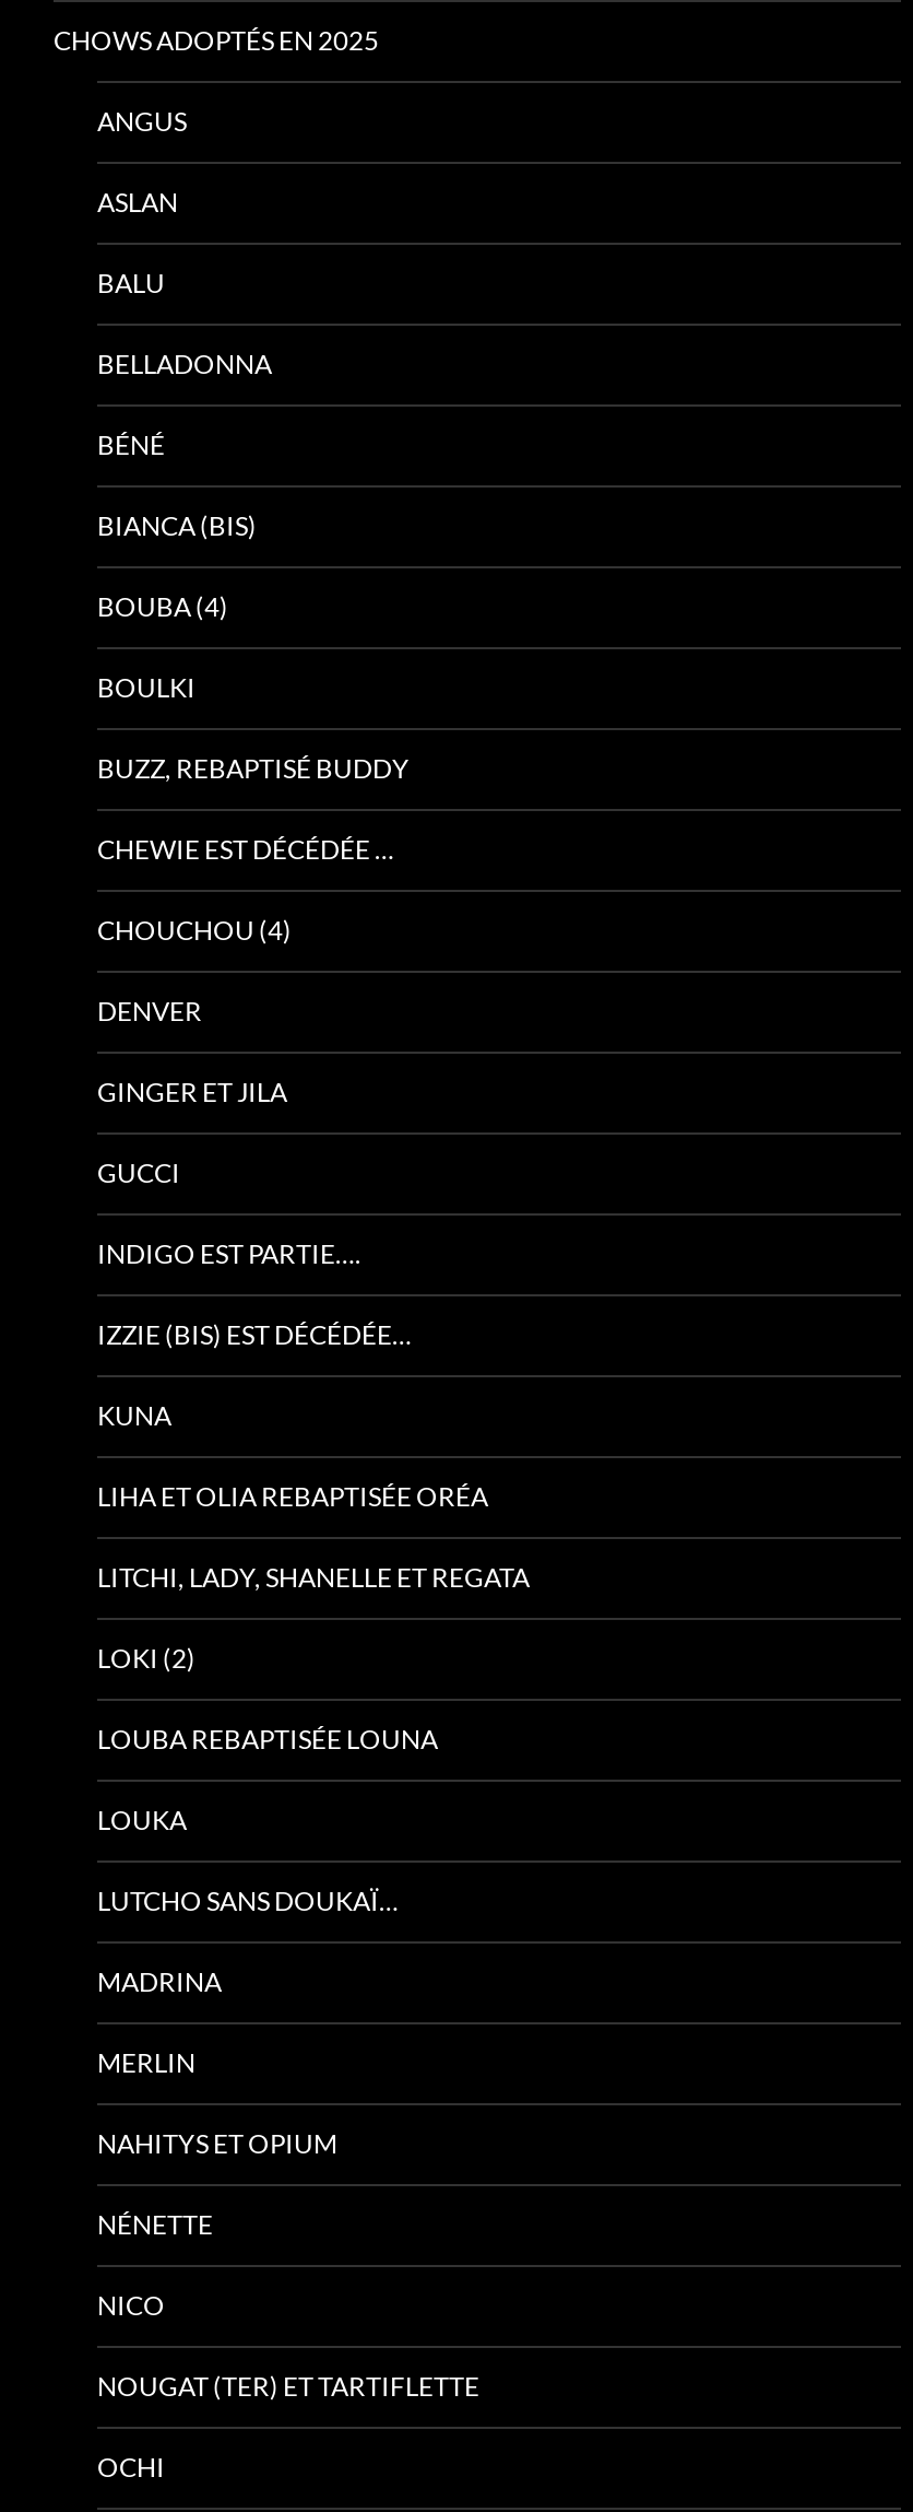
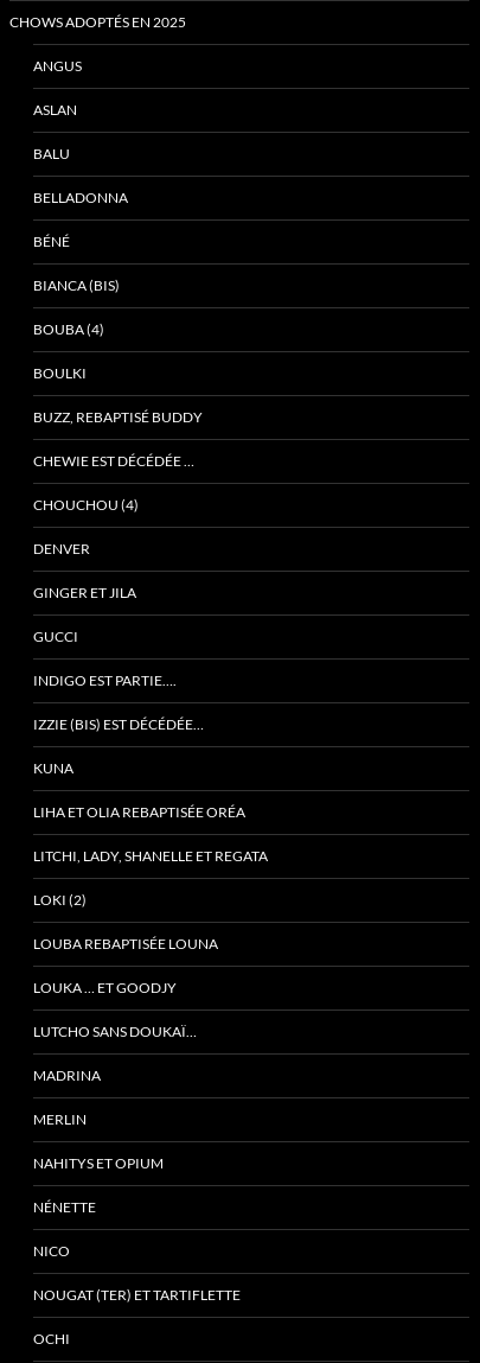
- LOUKA
+ LOUKA … ET GOODJY
